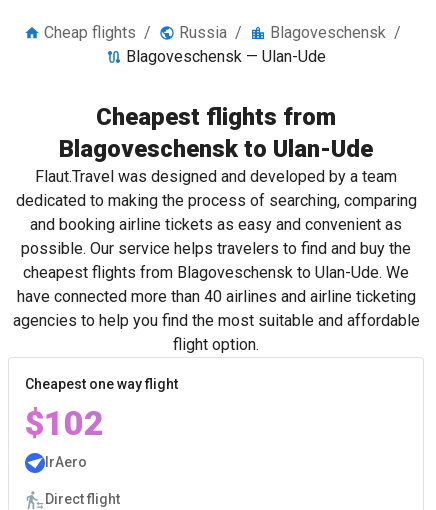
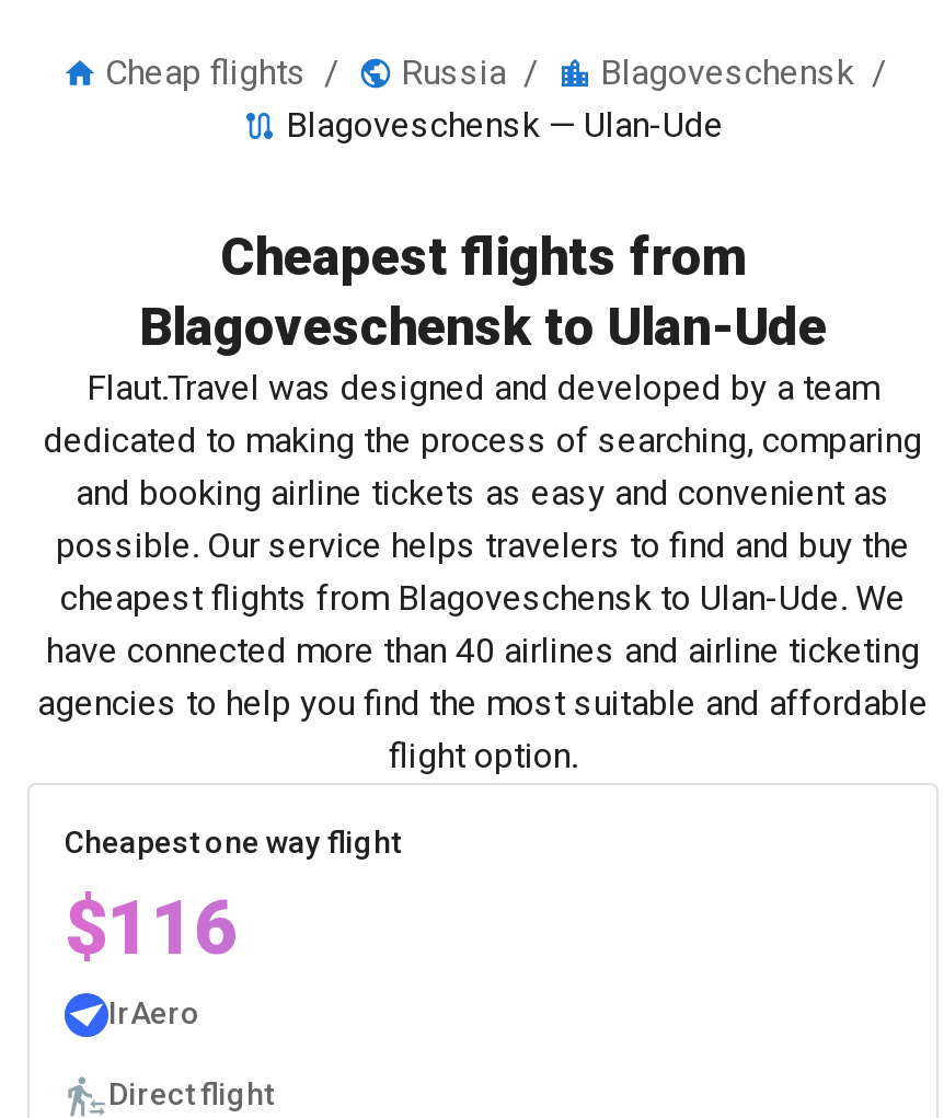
- $102
+ $116
